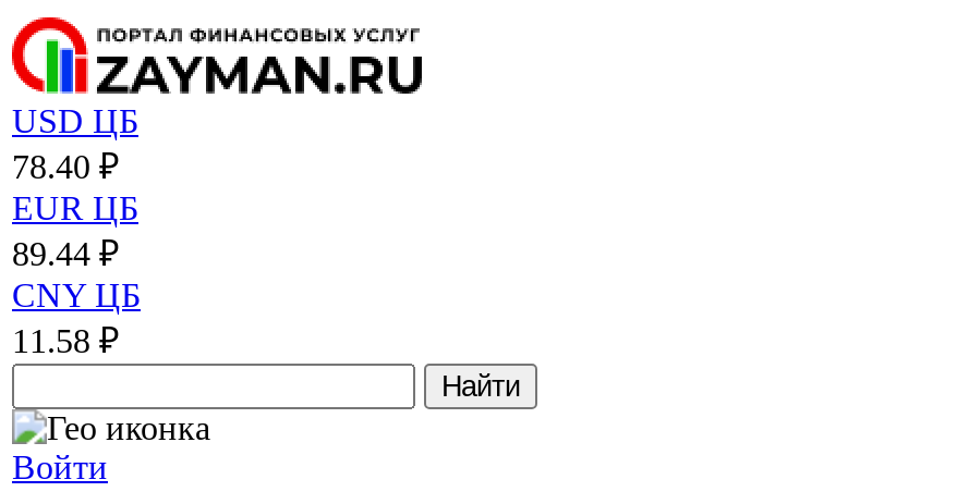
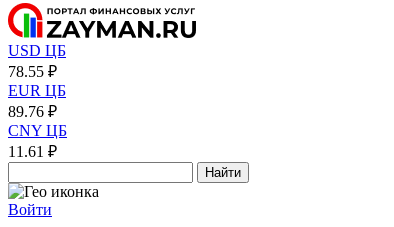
- 78.40 ₽
+ 78.55 ₽

- 89.44 ₽
+ 89.76 ₽

- 11.58 ₽
+ 11.61 ₽
